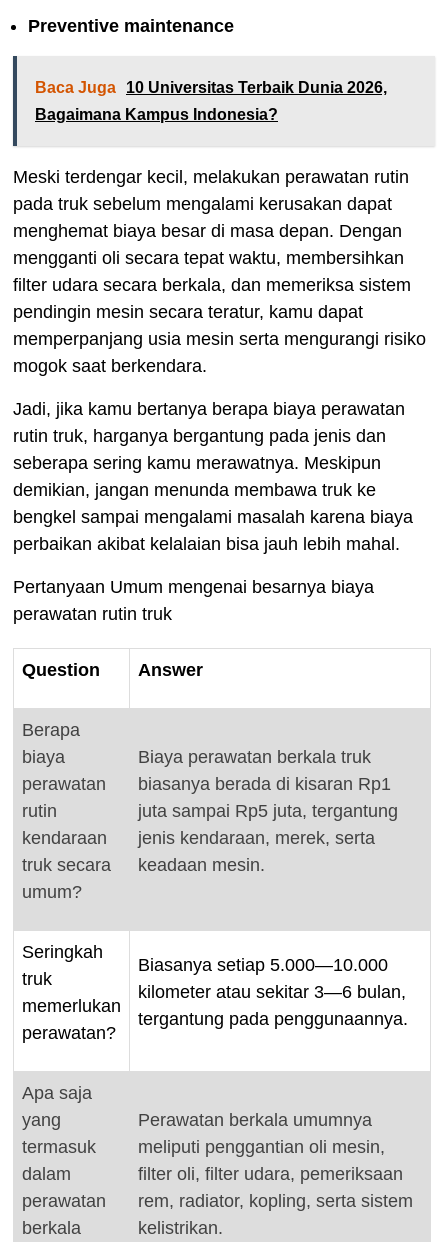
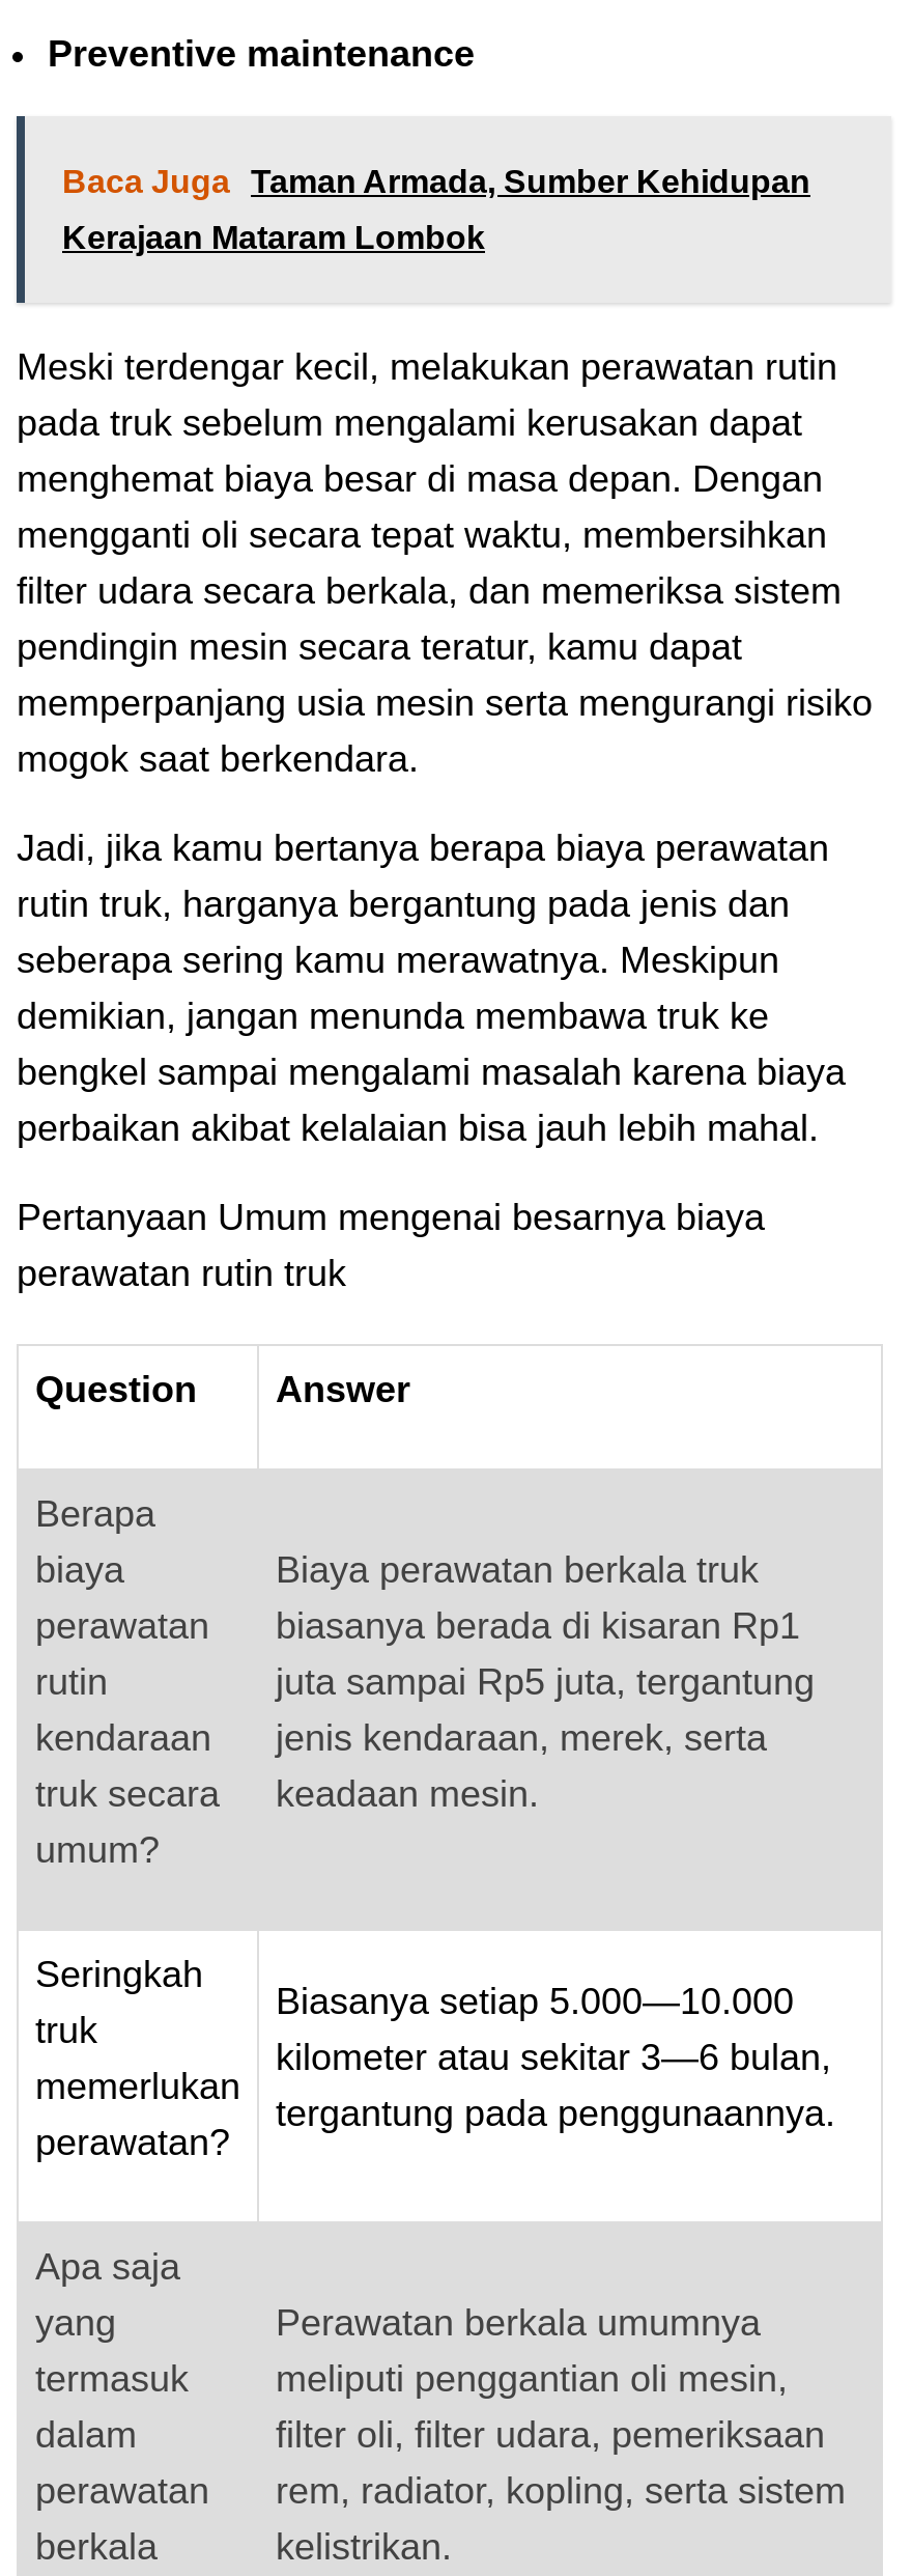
- Baca Juga 10 Universitas Terbaik Dunia 2026,
+ Baca Juga Taman Armada, Sumber Kehidupan

- Bagaimana Kampus Indonesia?
+ Kerajaan Mataram Lombok
